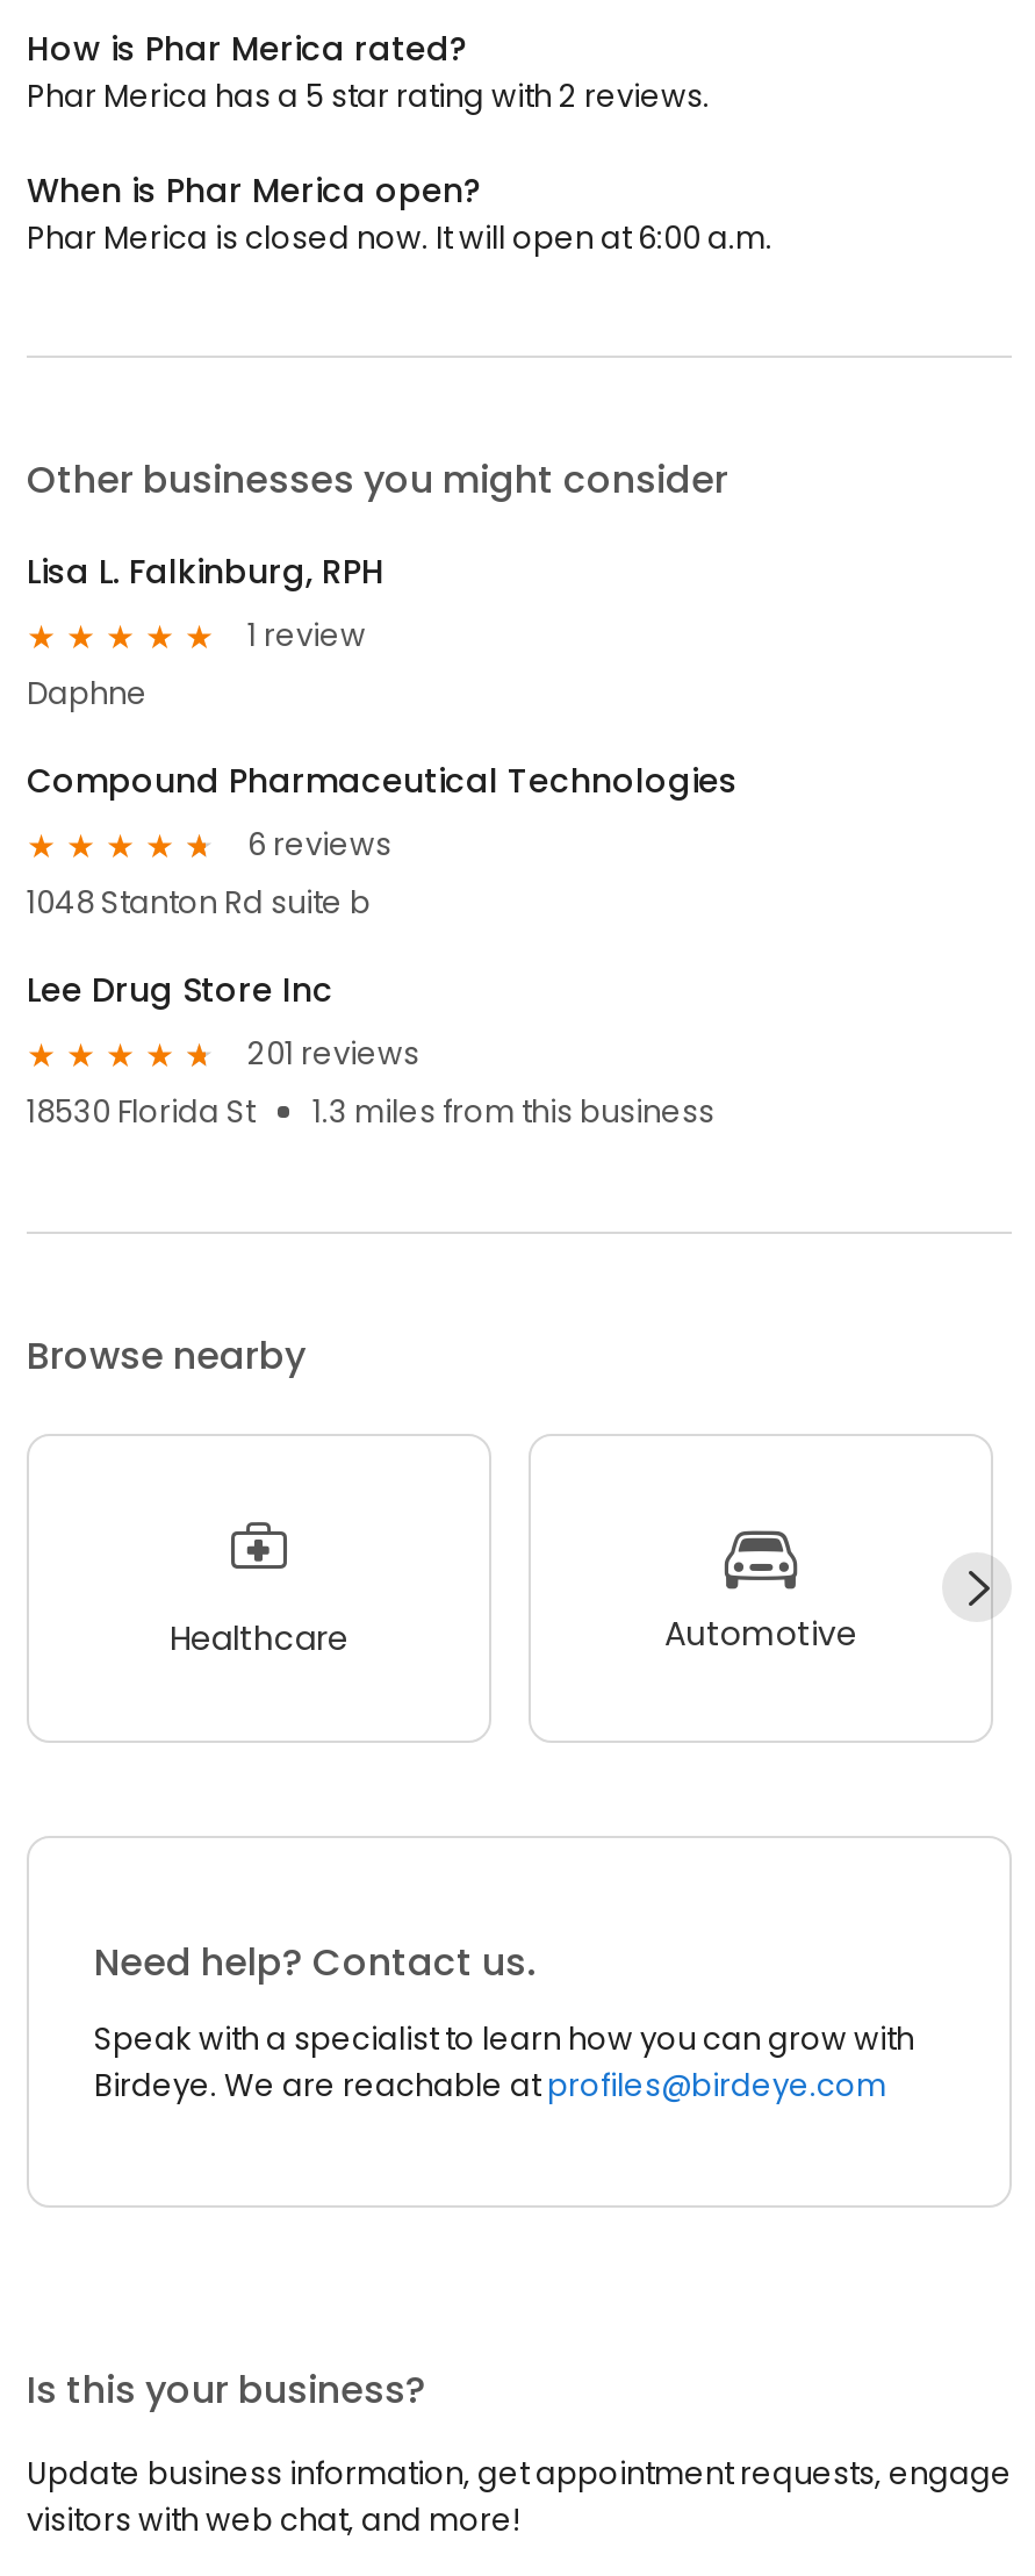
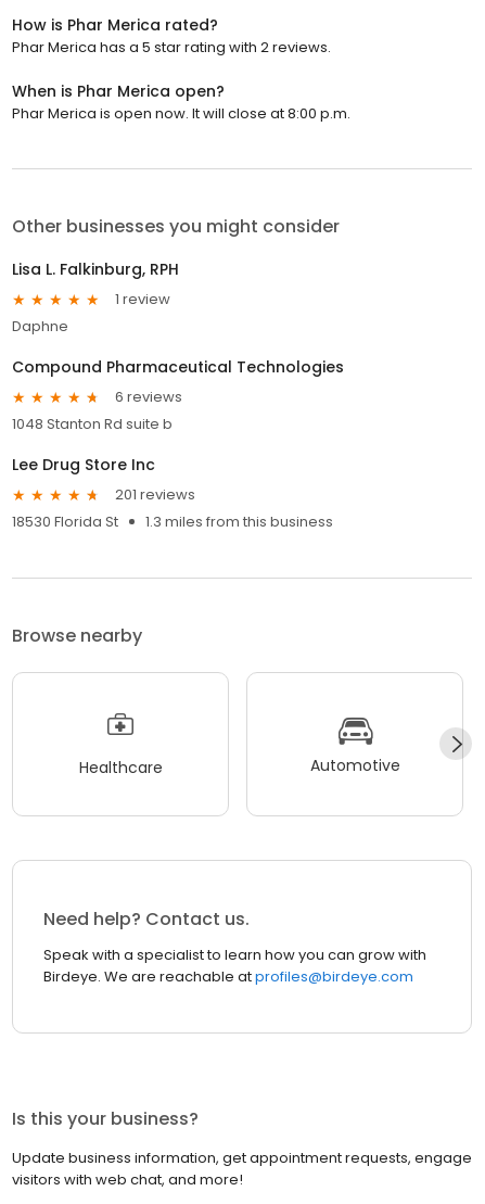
- Phar Merica is closed now. It will open at 6:00 a.m.
+ Phar Merica is open now. It will close at 8:00 p.m.
